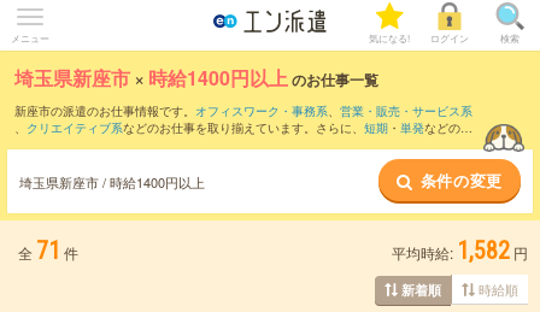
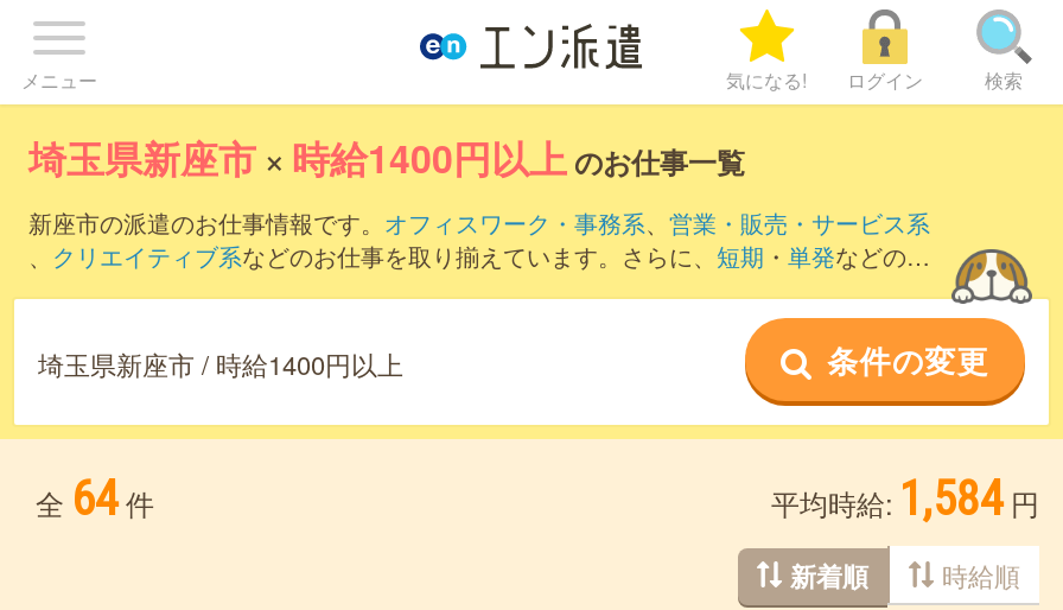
- 全 71 件
+ 全 64 件

- 平均時給: 1,582 円
+ 平均時給: 1,584 円
